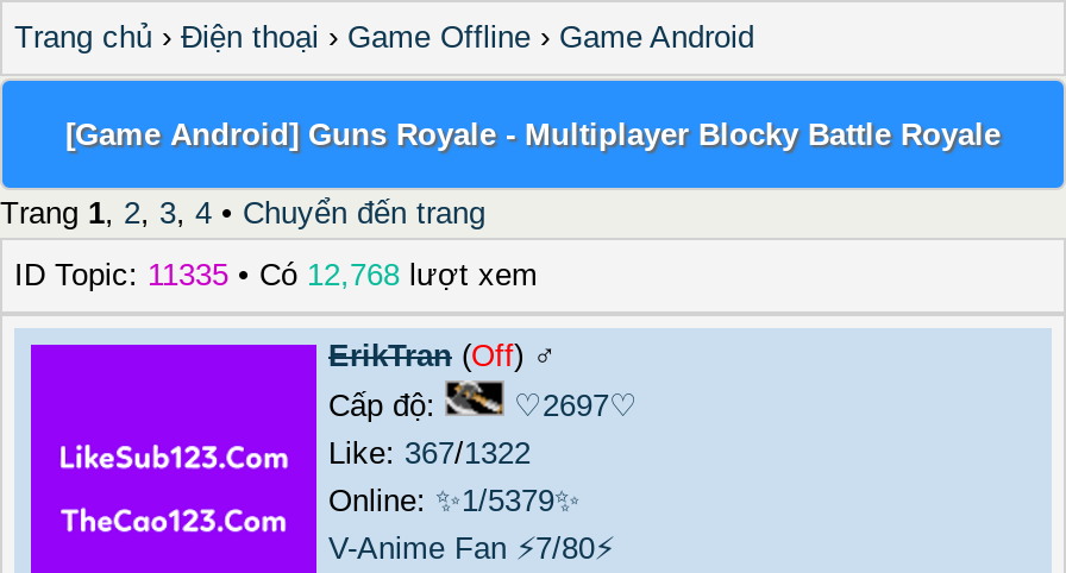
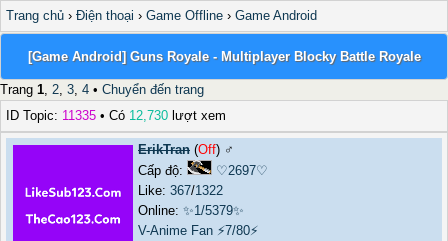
- ID Topic: 11335 • Có 12,768 lượt xem
+ ID Topic: 11335 • Có 12,730 lượt xem
